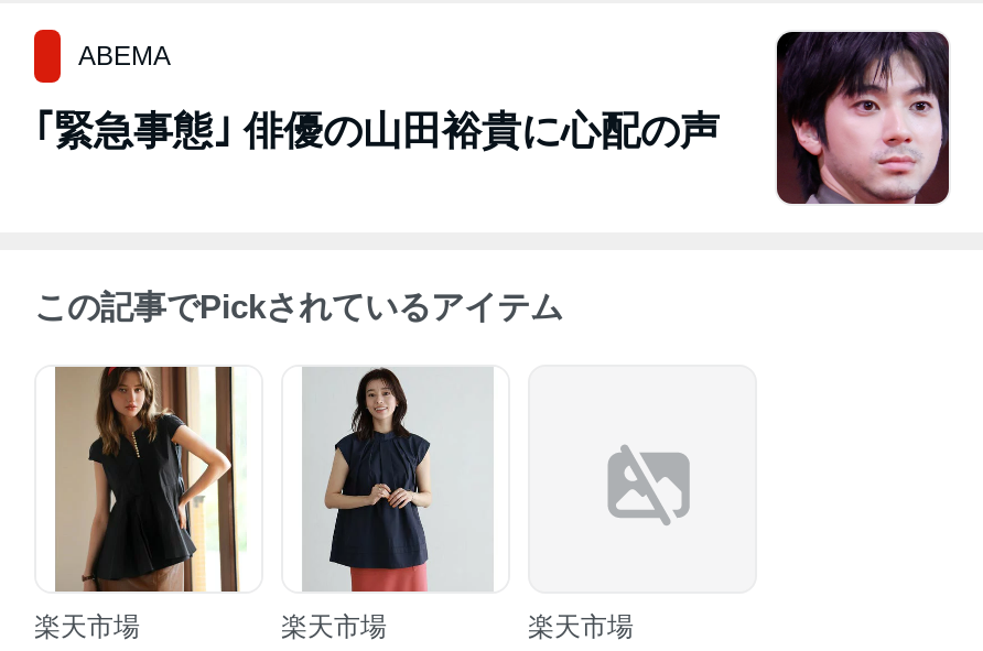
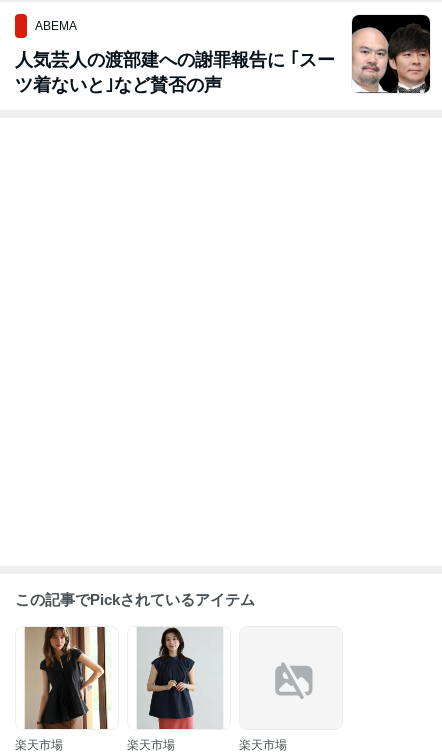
- [image]
- ｢緊急事態｣ 俳優の山田裕貴に心配の声
+ [image]
+ 人気芸人の渡部建への謝罪報告に ｢スー
+ ツ着ないと｣など賛否の声
